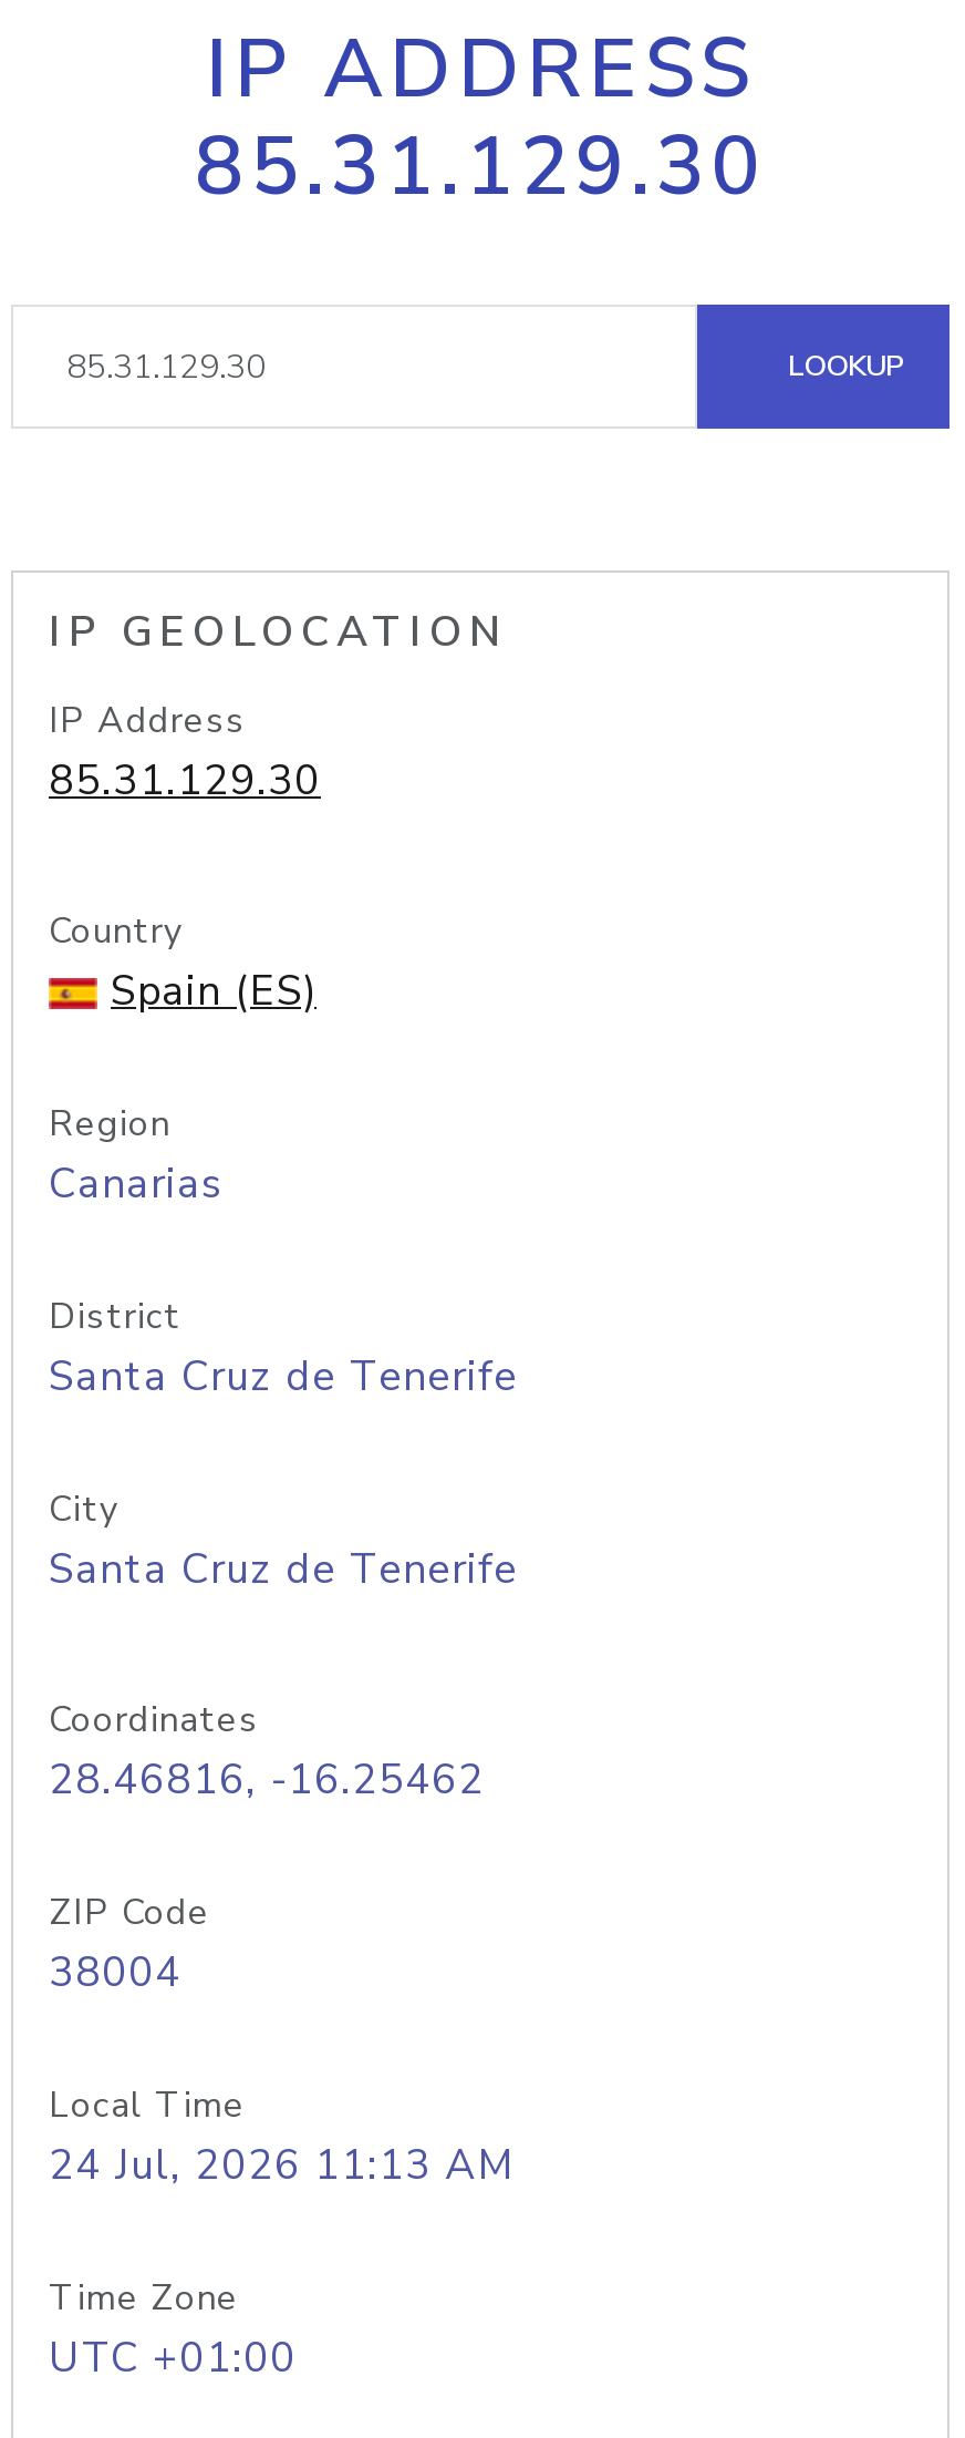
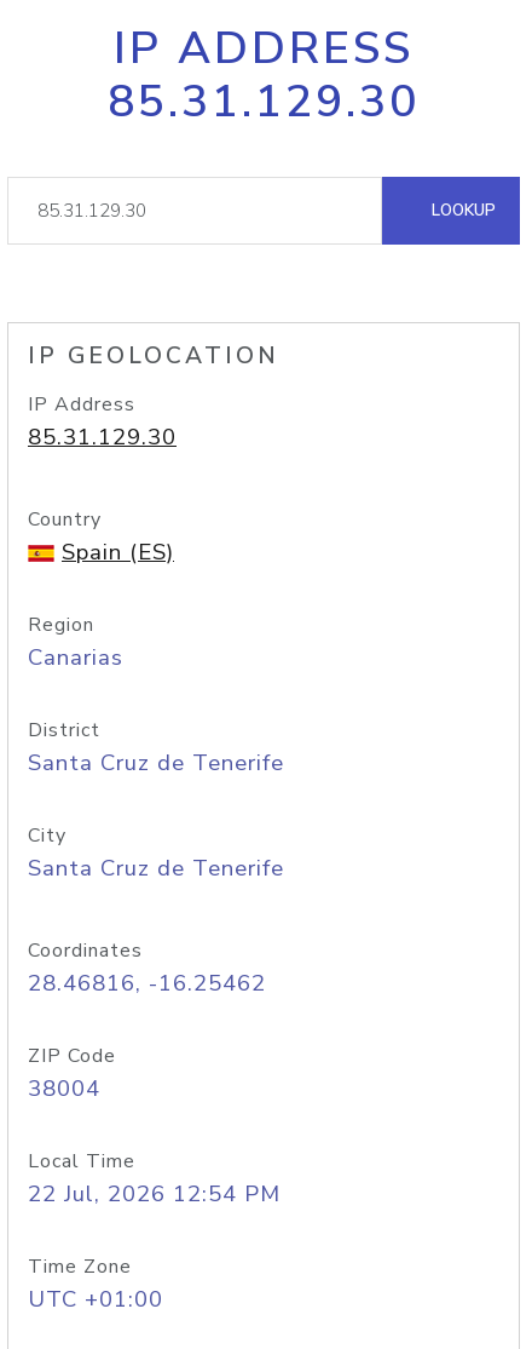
- 24 Jul, 2026 11:13 AM
+ 22 Jul, 2026 12:54 PM
